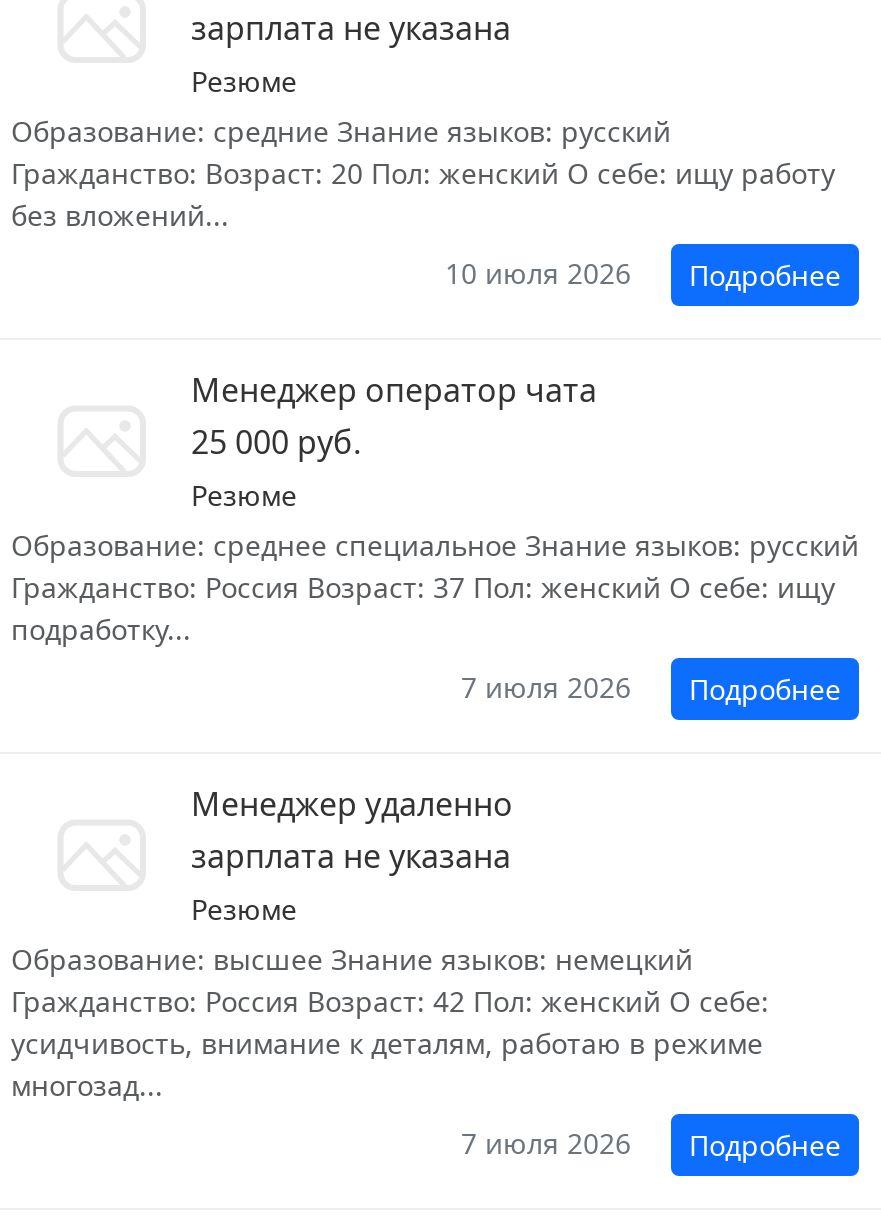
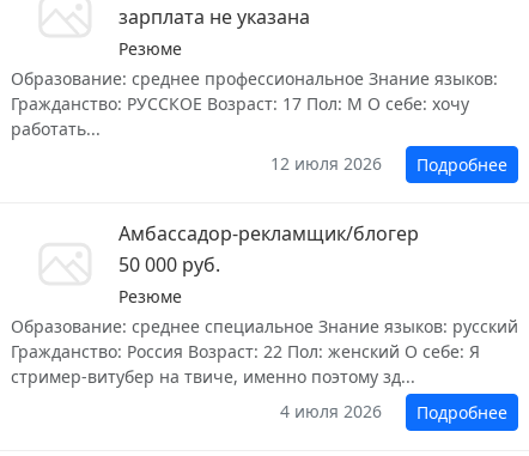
- Образование: средние Знание языков: русский
- Гражданство: Возраст: 20 Пол: женский О себе: ищу работу
- без вложений...
+ Образование: среднее профессиональное Знание языков:
+ Гражданство: РУССКОЕ Возраст: 17 Пол: М О себе: хочу
+ работать...

- 10 июля 2026 Подробнее
+ 12 июля 2026 Подробнее

- Менеджер оператор чата
- 25 000 руб.
+ Амбассадор-рекламщик/блогер
+ 50 000 руб.

- Гражданство: Россия Возраст: 37 Пол: женский О себе: ищу
- подработку...
- 7 июля 2026
- Подробнее
- Менеджер удаленно
- зарплата не указана
- Резюме
- Образование: высшее Знание языков: немецкий
- Гражданство: Россия Возраст: 42 Пол: женский О себе:
- усидчивость, внимание к деталям, работаю в режиме
- многозад...
- 7 июля 2026
+ Гражданство: Россия Возраст: 22 Пол: женский О себе: Я
+ стример-витубер на твиче, именно поэтому зд...
+ 4 июля 2026
